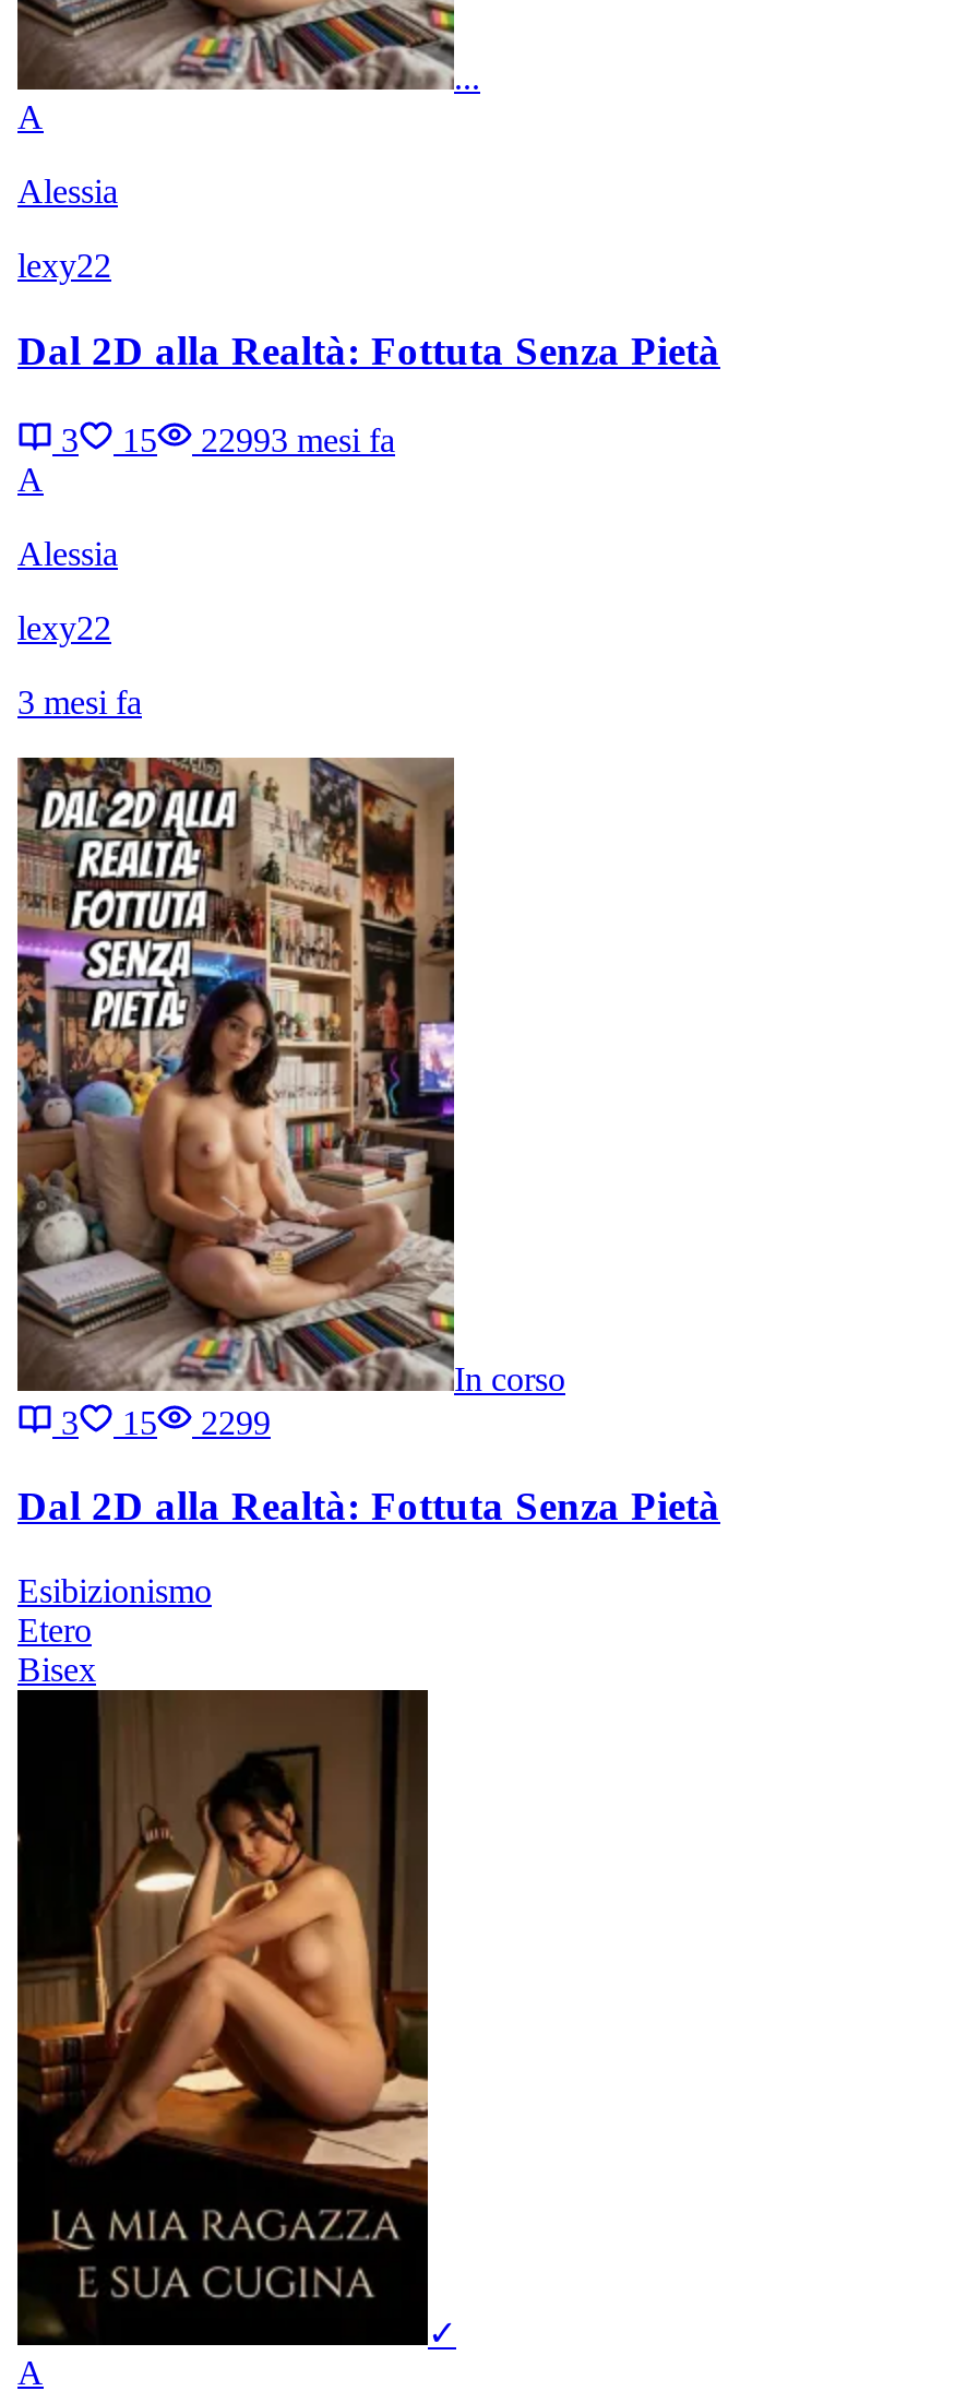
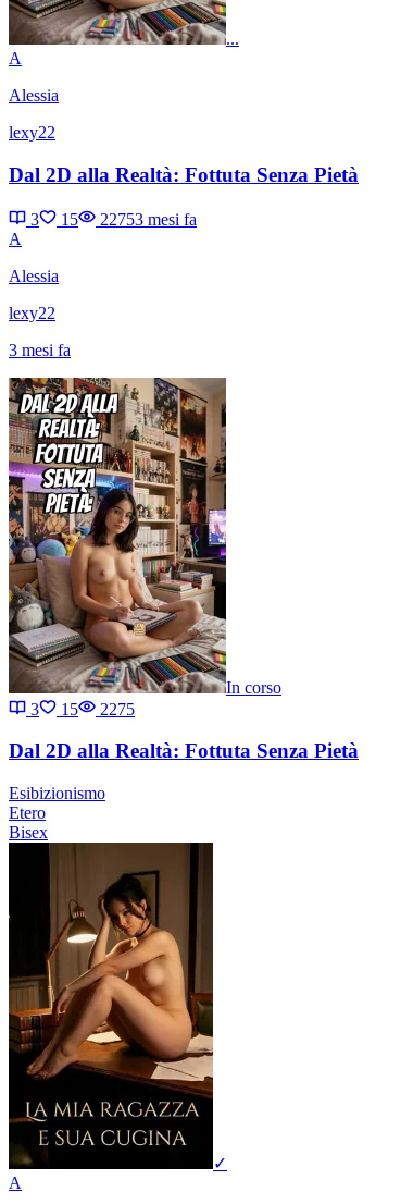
- 3 15 22993 mesi fa
+ 3 15 22753 mesi fa

- 3 15 2299
+ 3 15 2275
